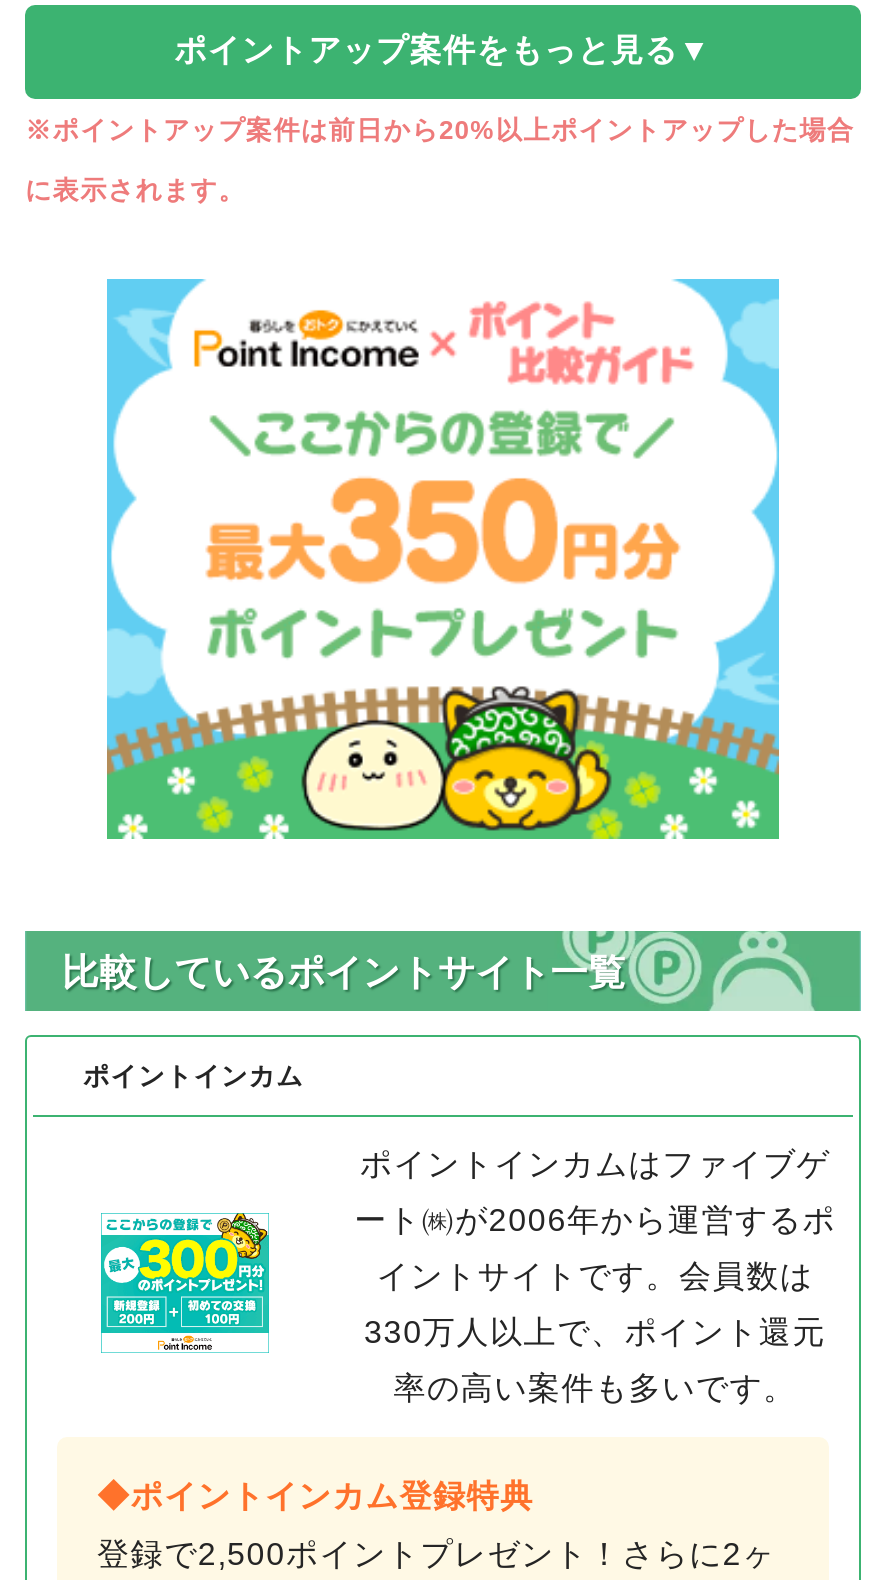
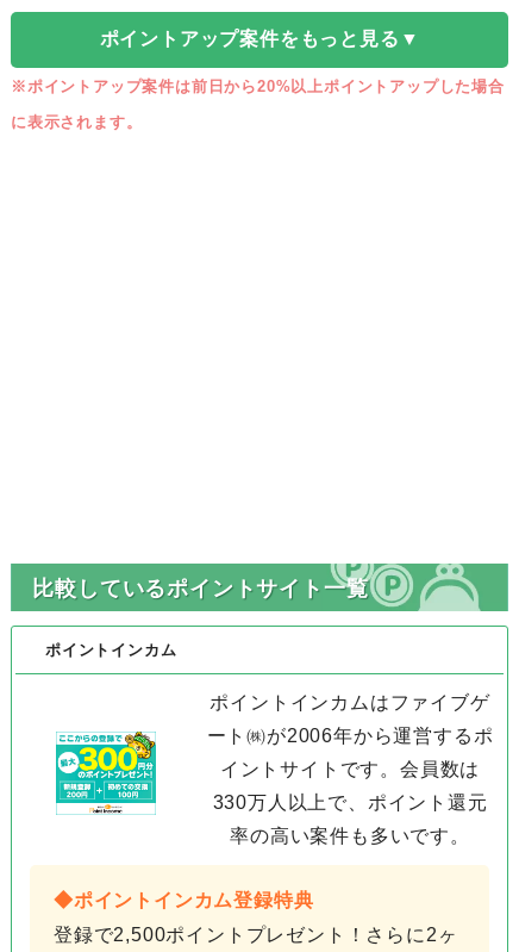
- [image]
